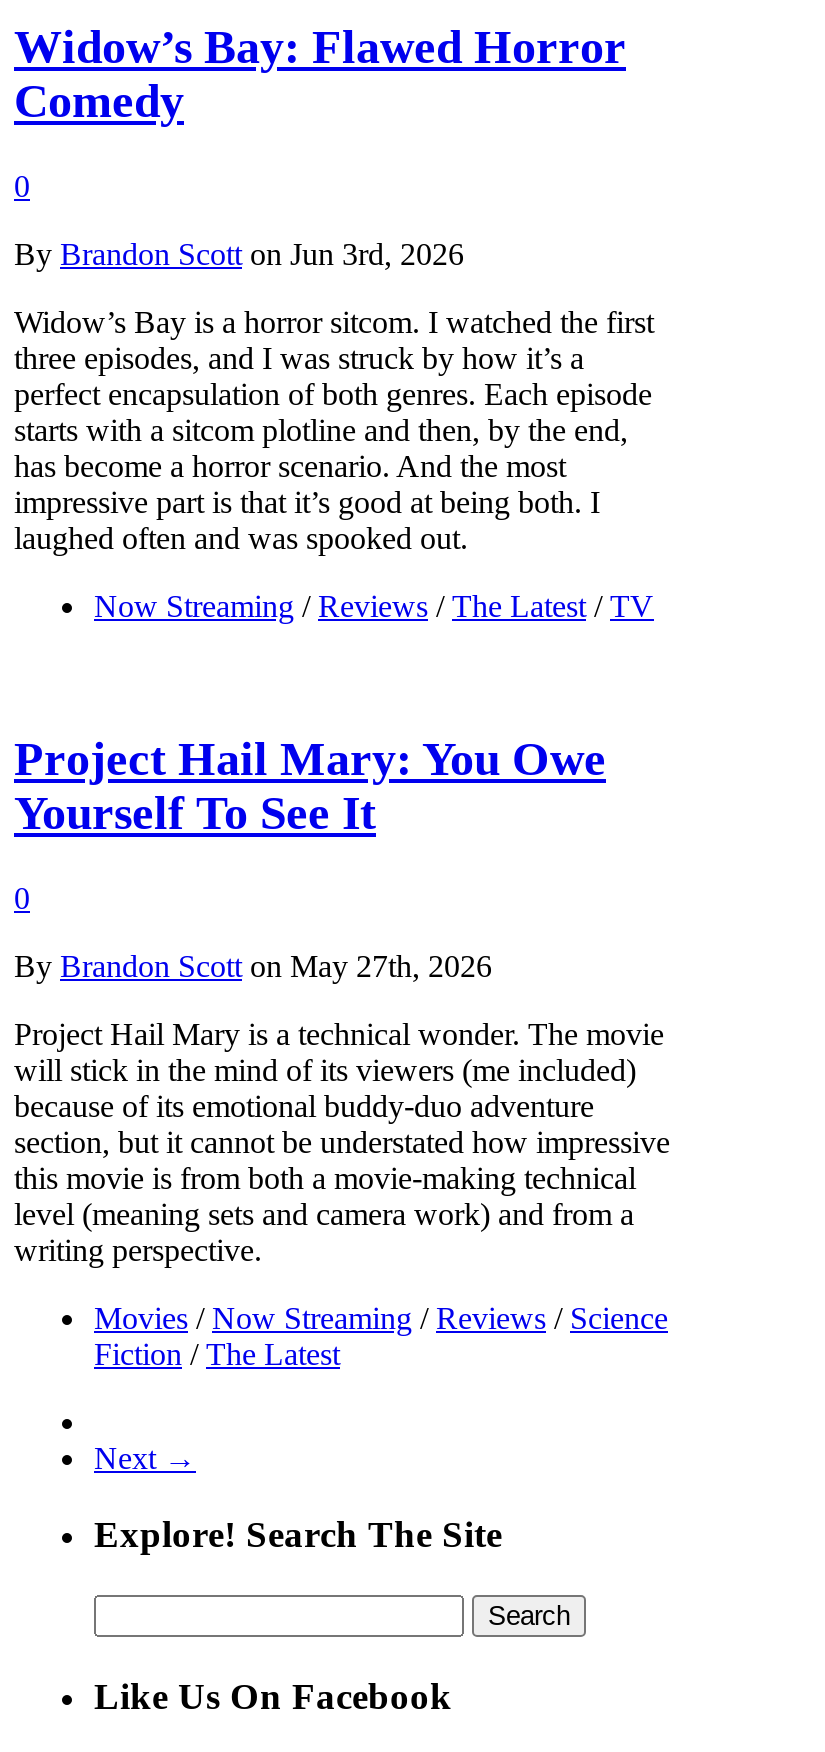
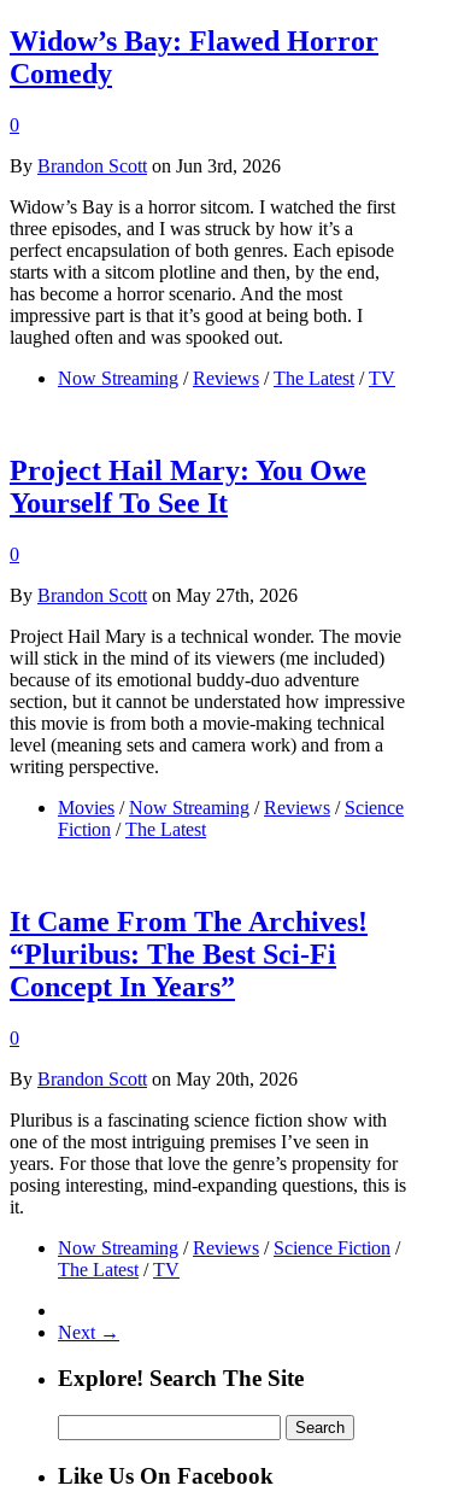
+ It Came From The Archives!
+ “Pluribus: The Best Sci-Fi
+ Concept In Years”
+ 0
+ By Brandon Scott on May 20th, 2026
+ Pluribus is a fascinating science fiction show with
+ one of the most intriguing premises I’ve seen in
+ years. For those that love the genre’s propensity for
+ posing interesting, mind-expanding questions, this is
+ it.
+ Now Streaming / Reviews / Science Fiction /
+ The Latest / TV
